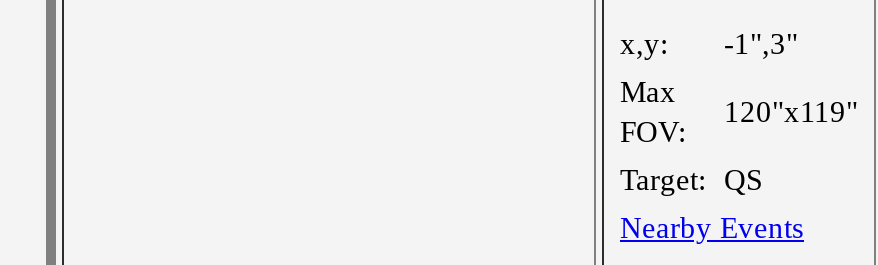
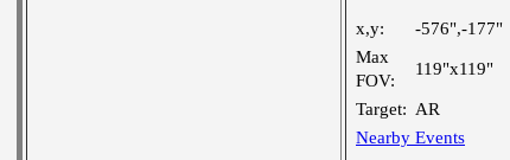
- x,y: -1",3"
+ x,y: -576",-177"

- 120"x119"
+ 119"x119"

- Target: QS
+ Target: AR
